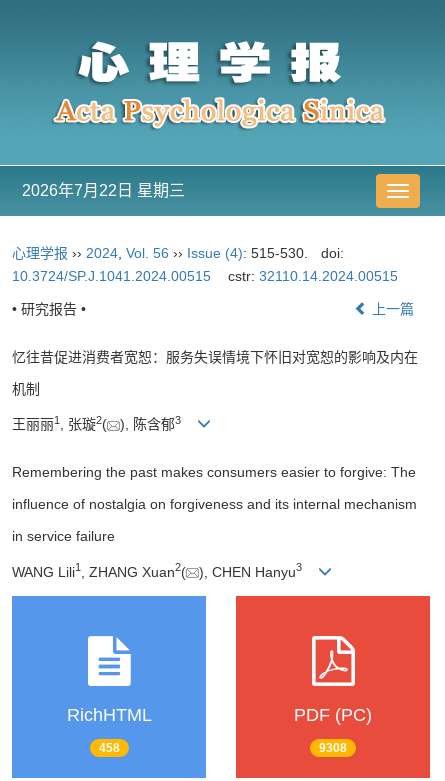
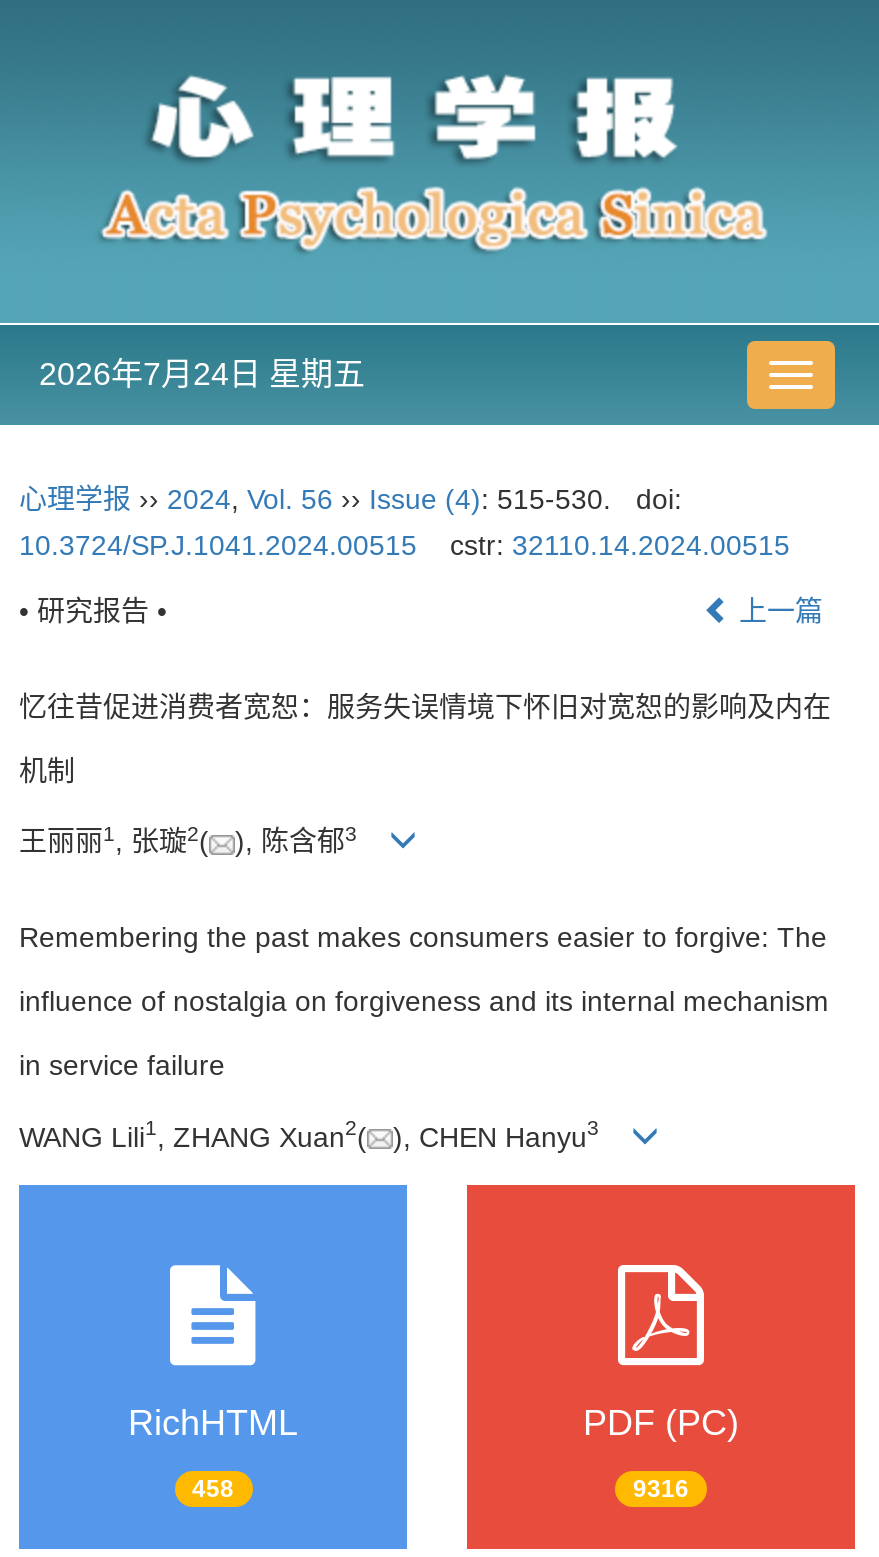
- 2026年7月22日 星期三
+ 2026年7月24日 星期五

- 9308
+ 9316
